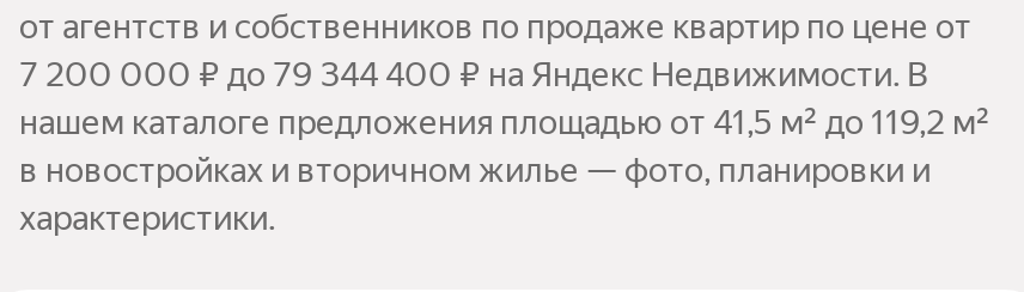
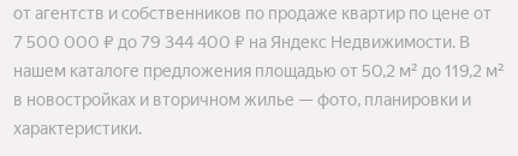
- 7 200 000 ₽ до 79 344 400 ₽ на Яндекс Недвижимости. В
+ 7 500 000 ₽ до 79 344 400 ₽ на Яндекс Недвижимости. В

- нашем каталоге предложения площадью от 41,5 м² до 119,2 м²
+ нашем каталоге предложения площадью от 50,2 м² до 119,2 м²
